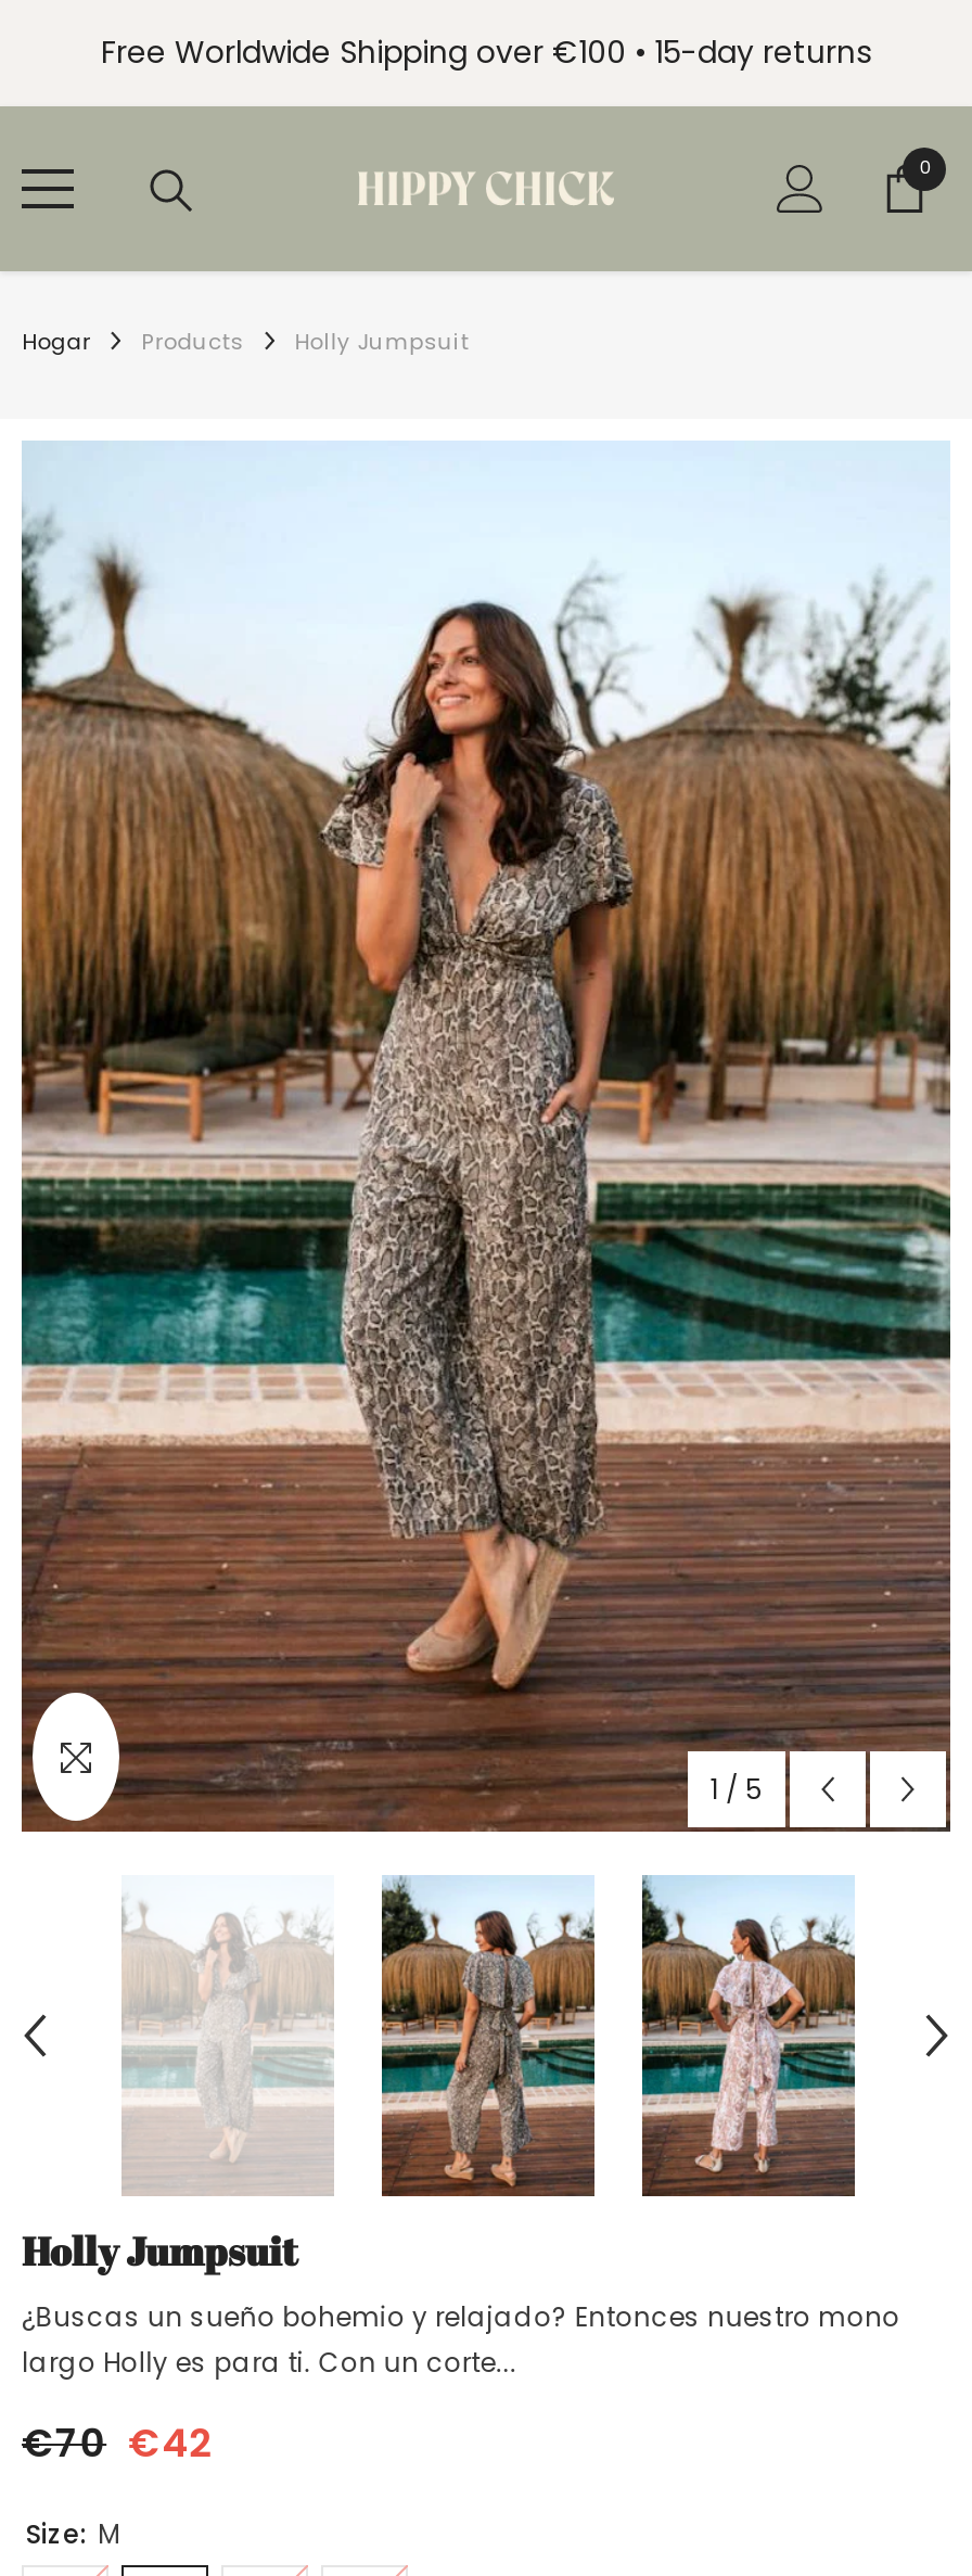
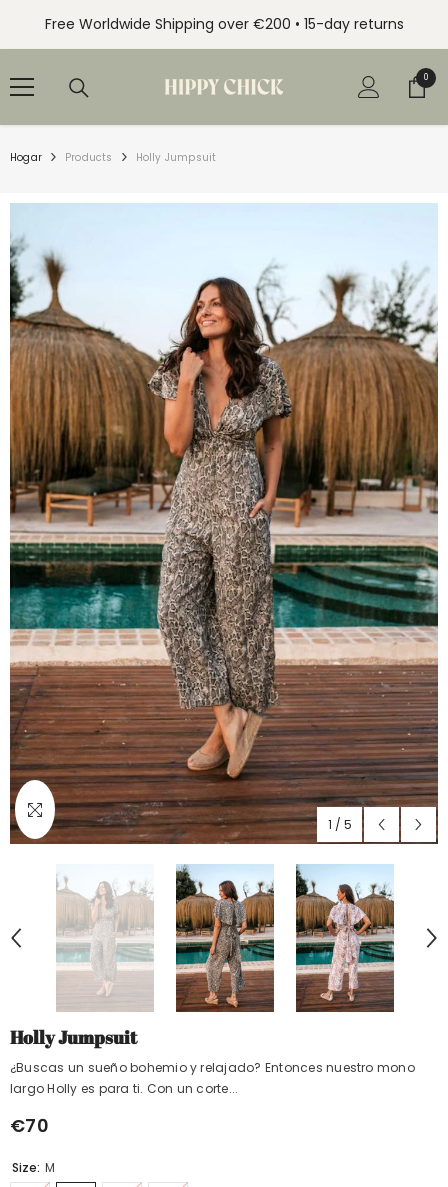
- Free Worldwide Shipping over €100 • 15-day returns
+ Free Worldwide Shipping over €200 • 15-day returns

- €70 €42
+ €70
